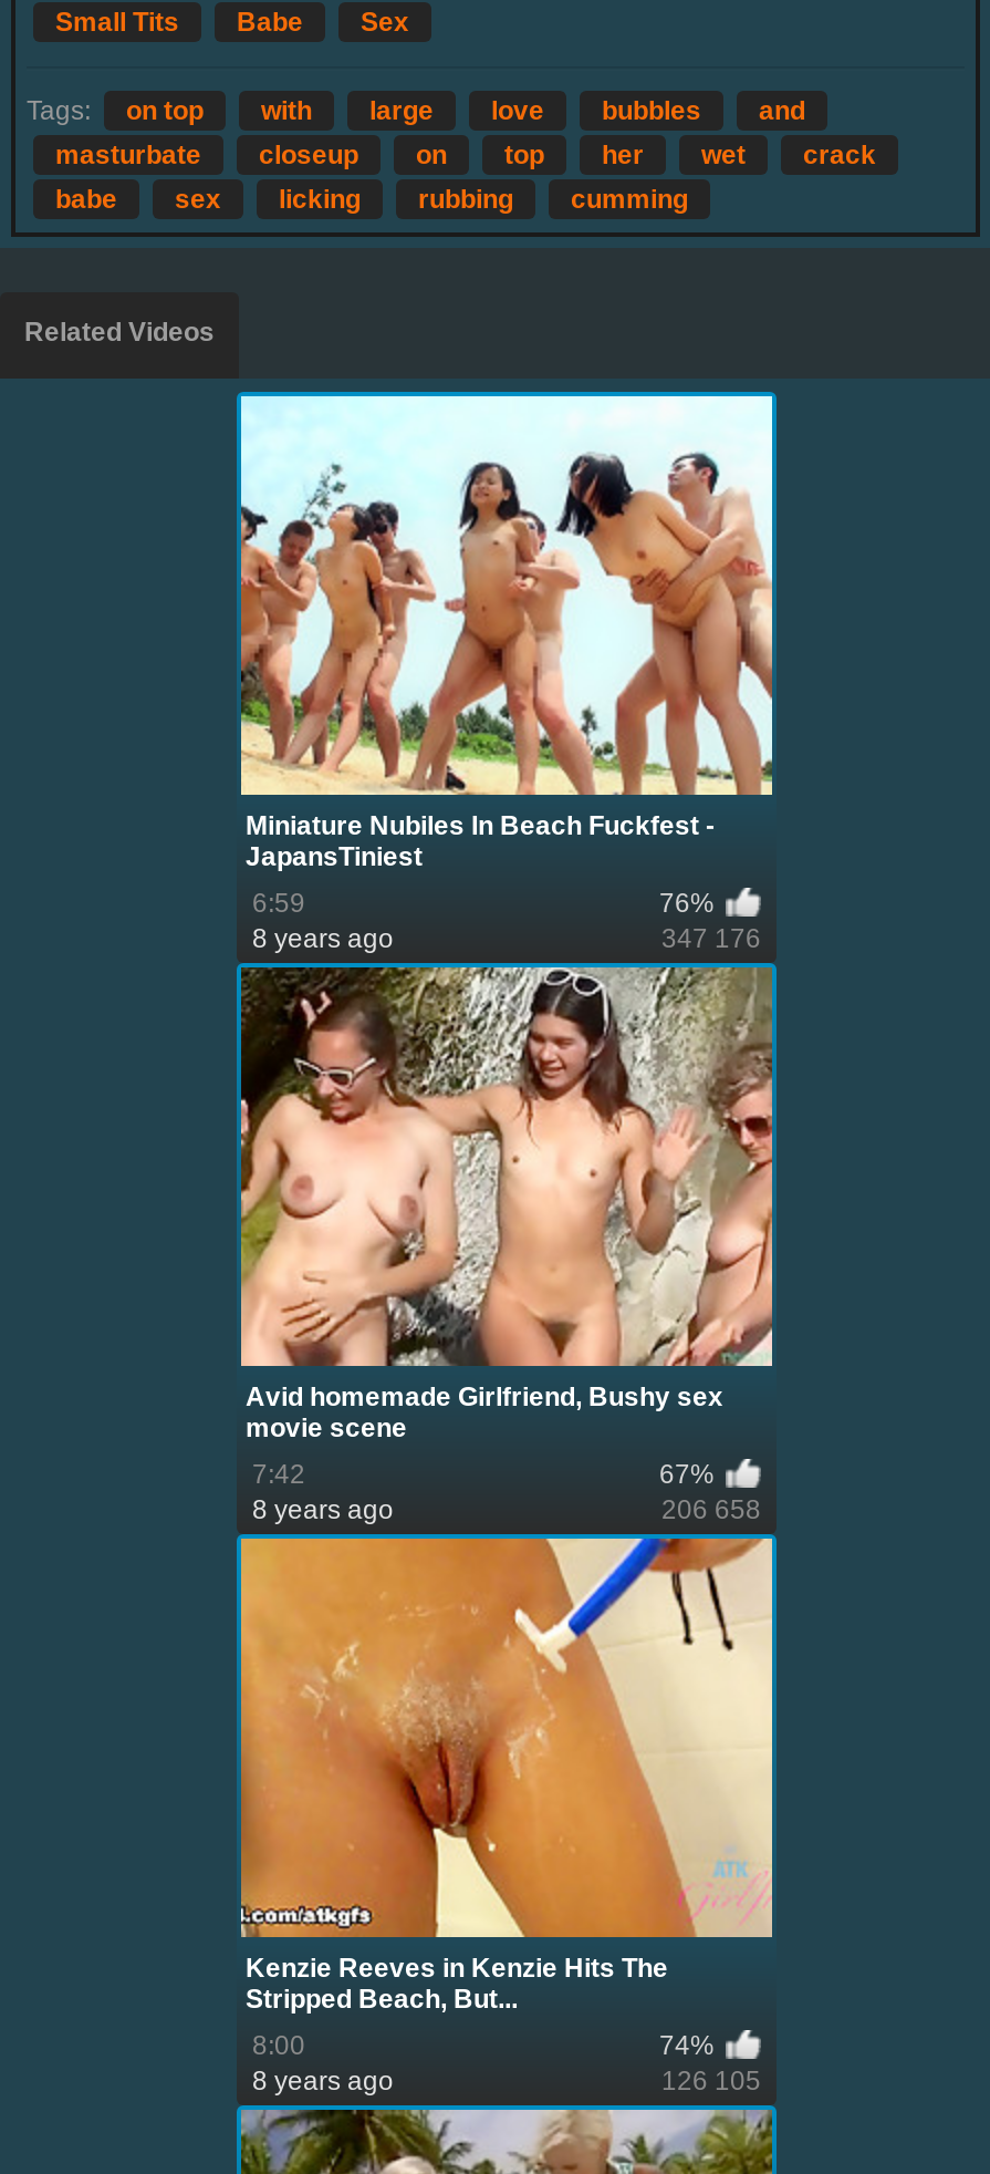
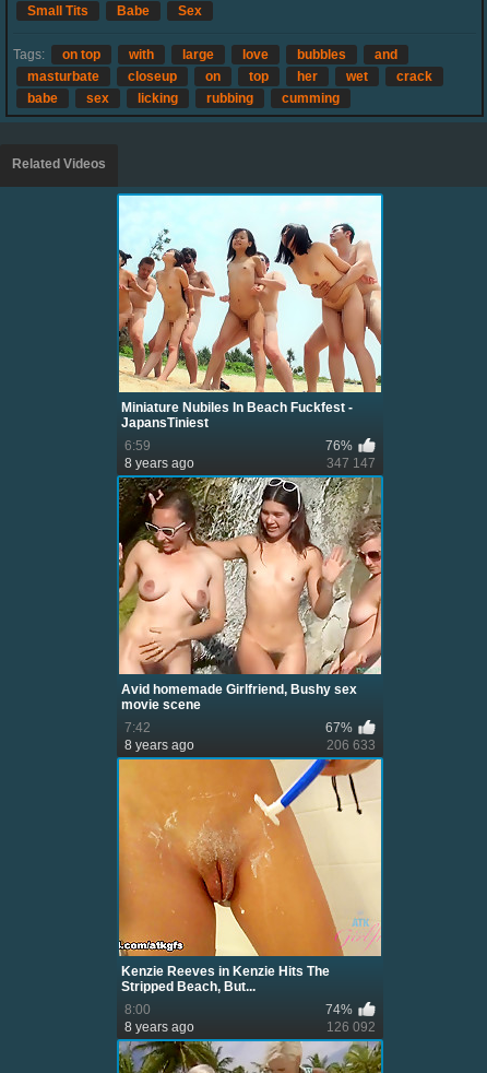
- 347 176
+ 347 147

- 206 658
+ 206 633

- 126 105
+ 126 092
